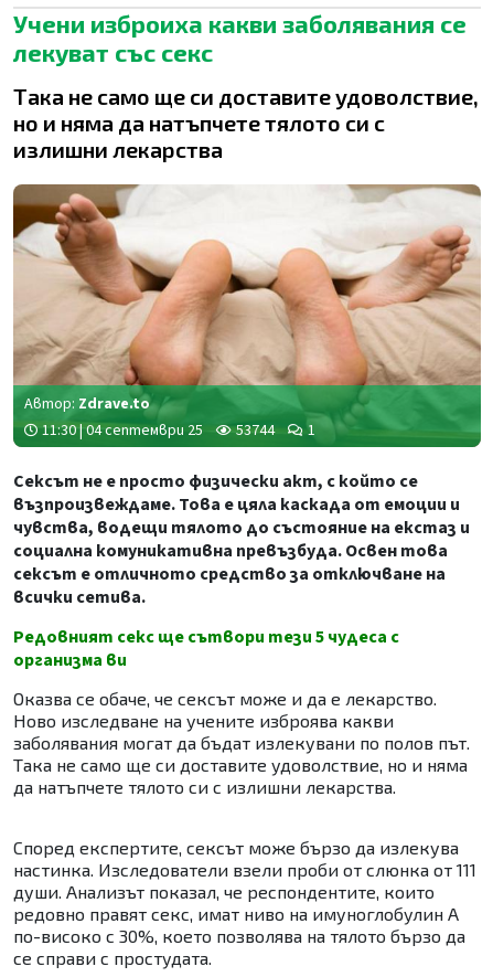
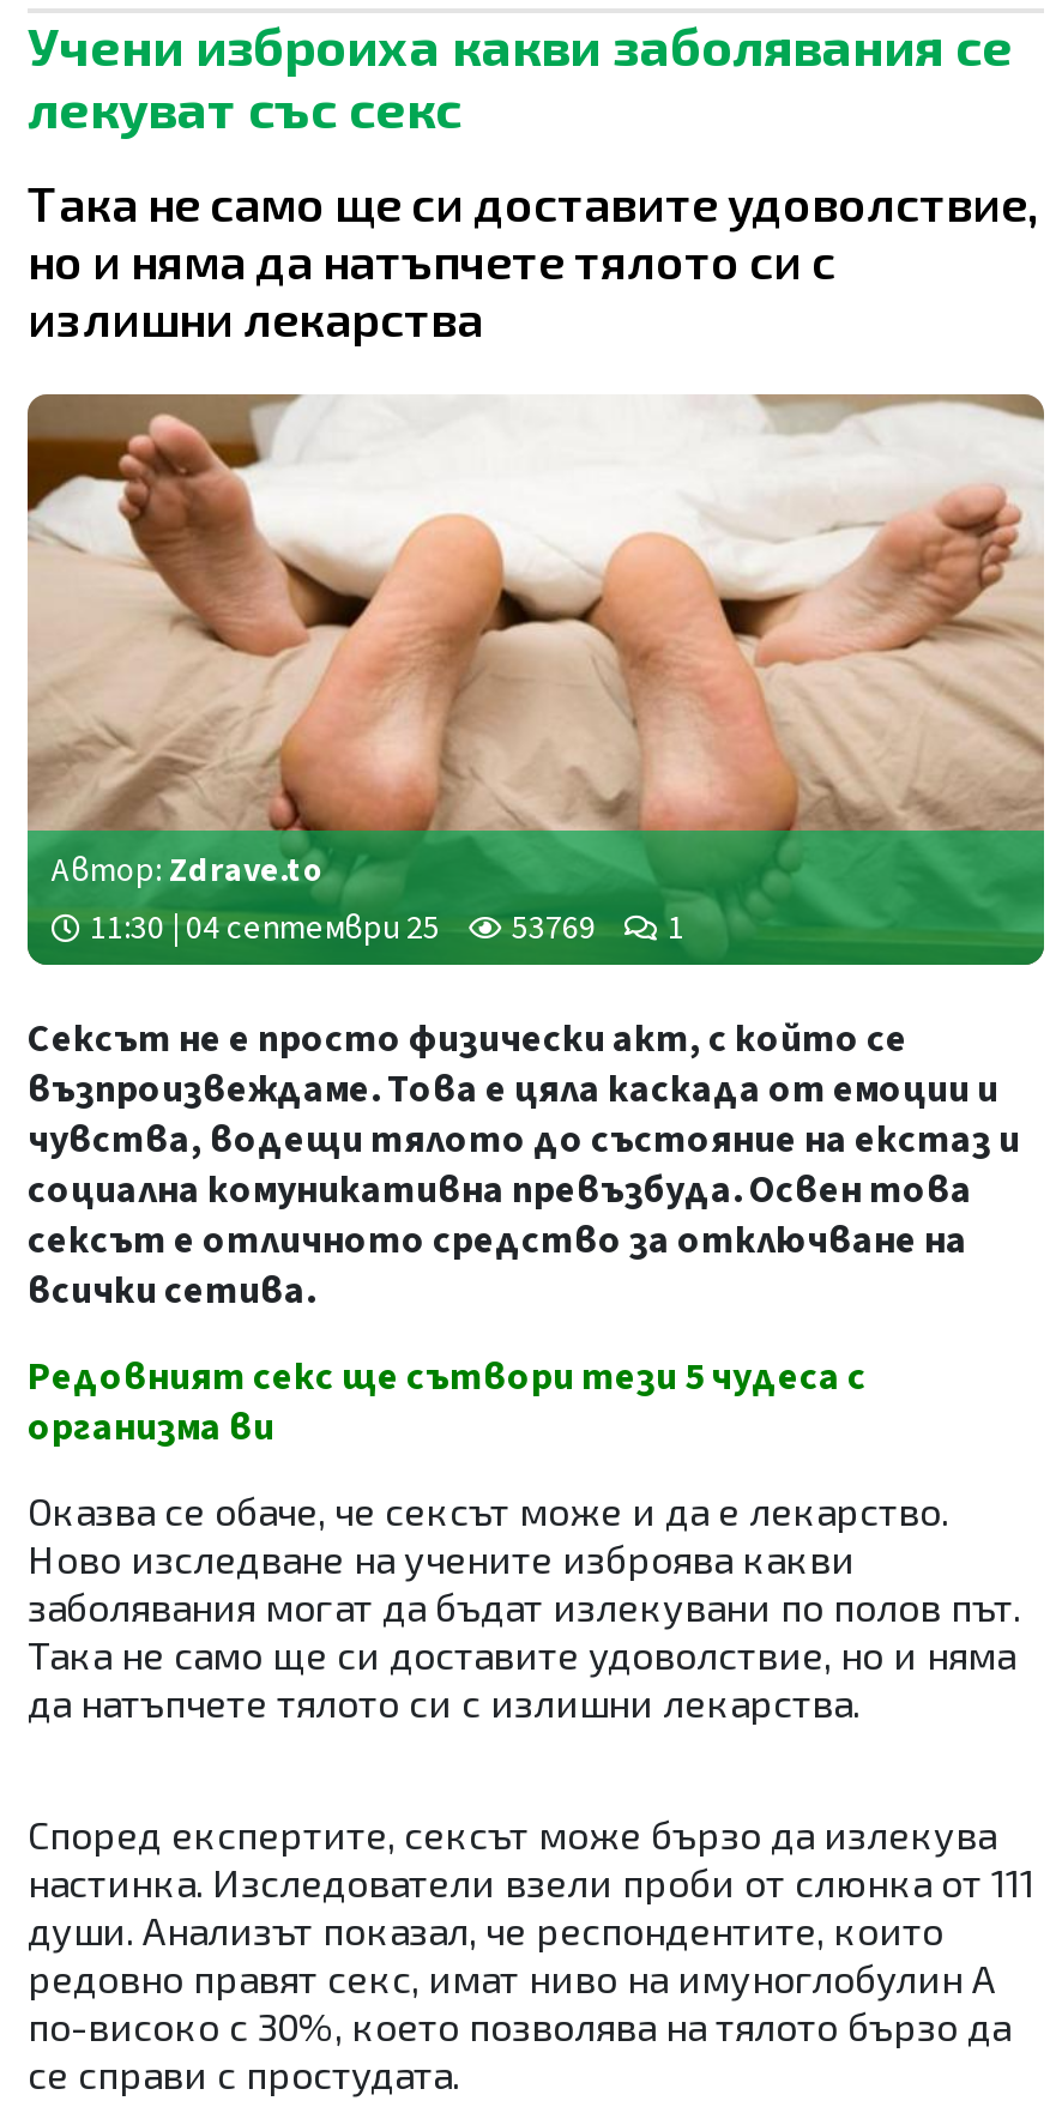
- 53744
+ 53769
